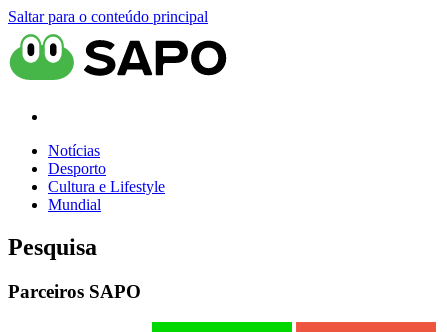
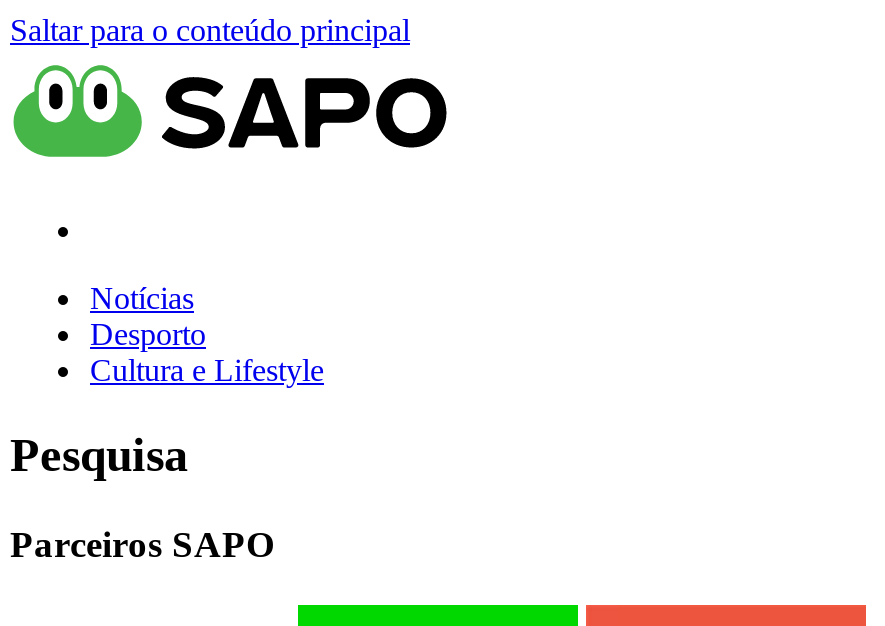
- Mundial
